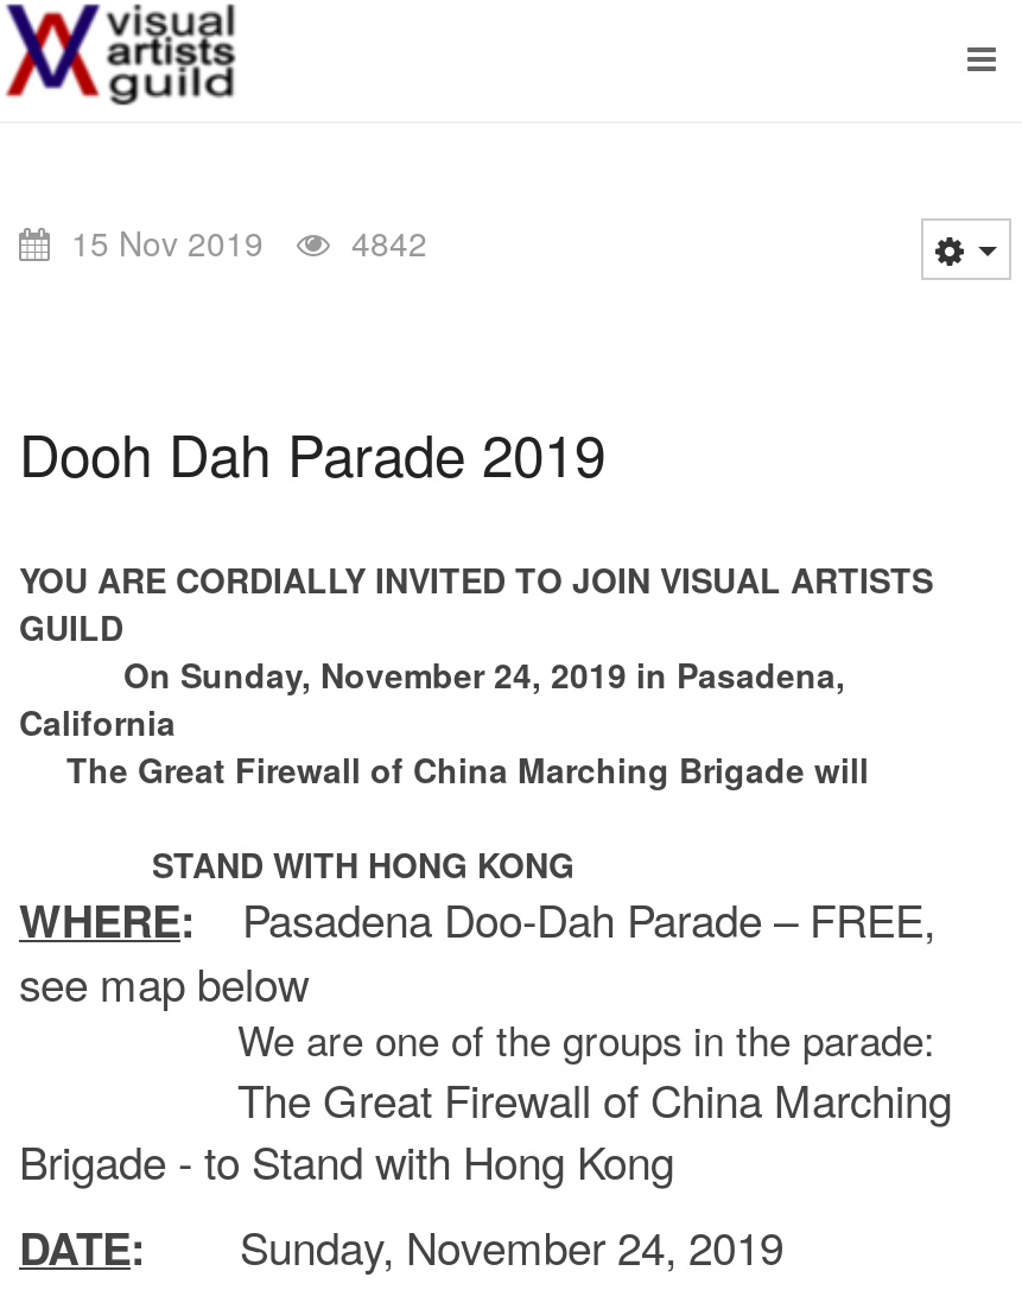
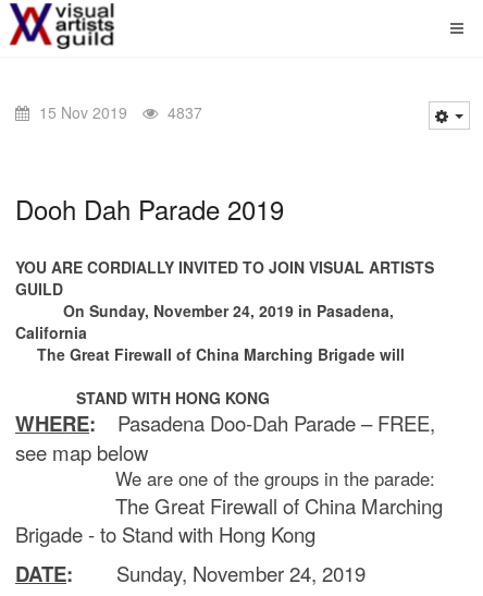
- 15 Nov 2019 4842
+ 15 Nov 2019 4837
